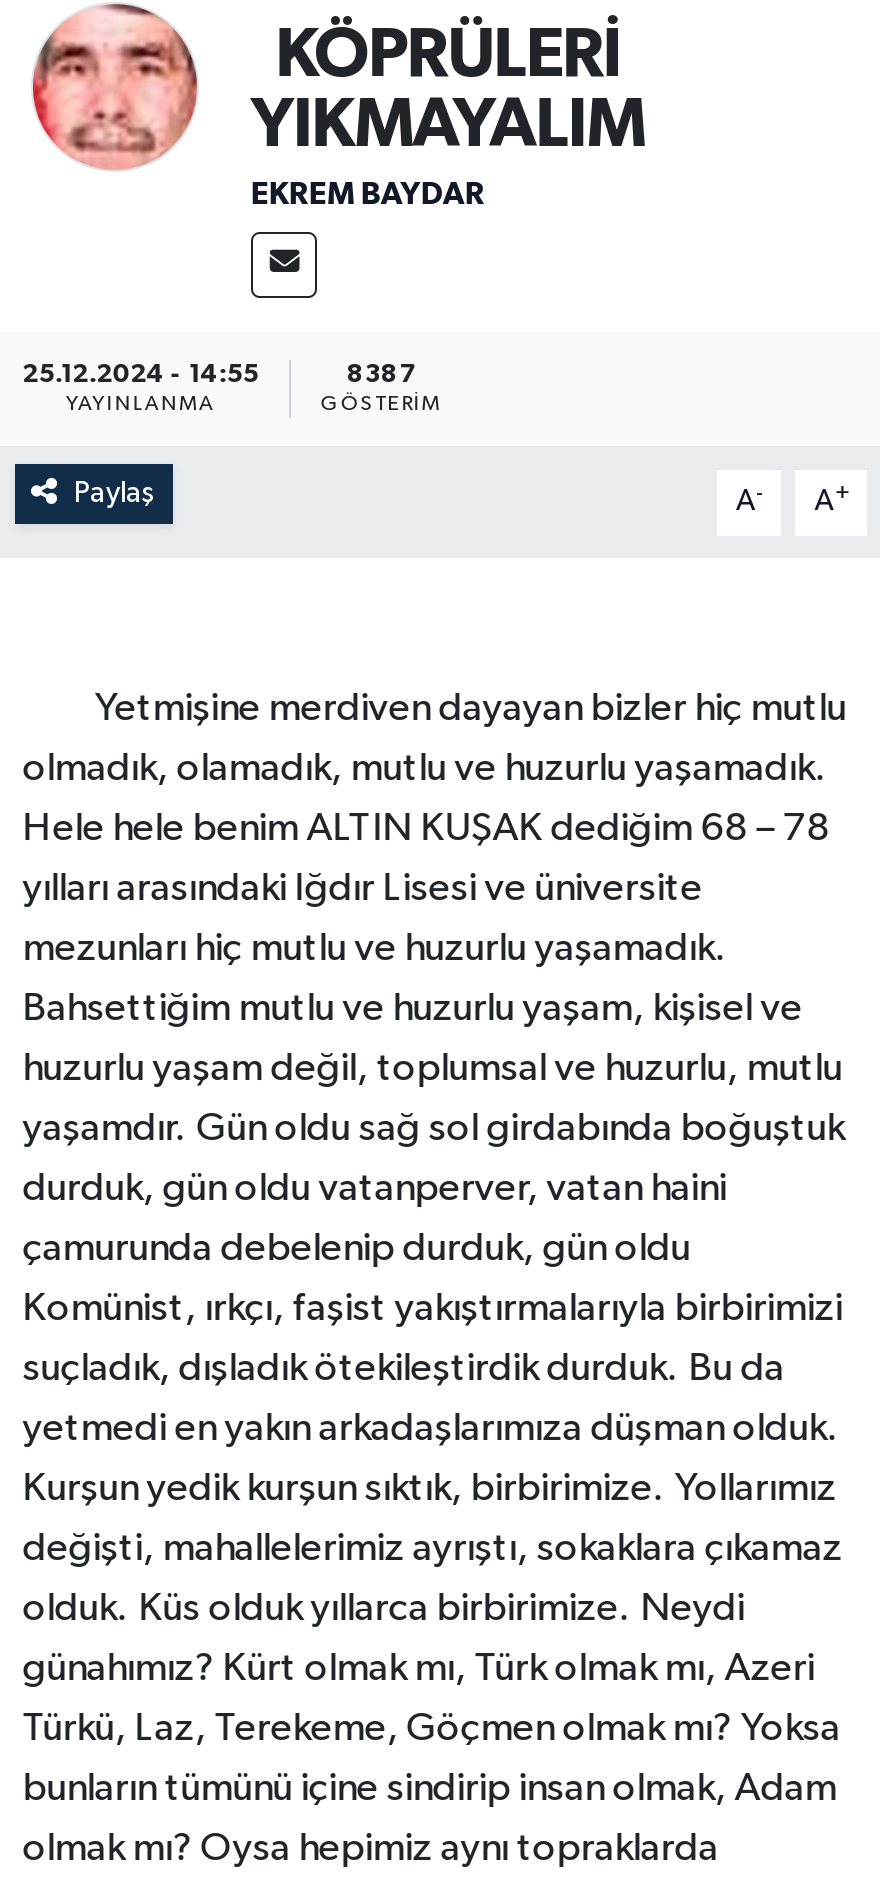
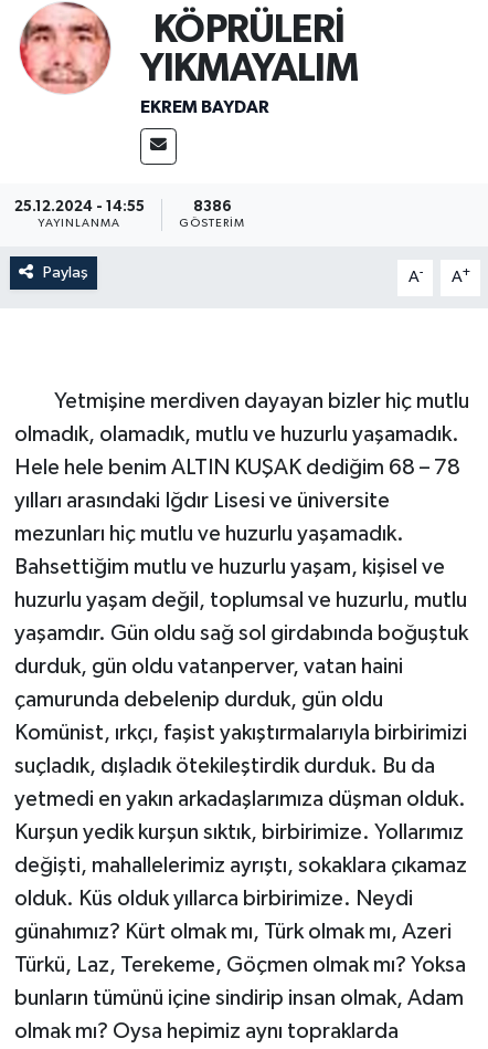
- 8387
+ 8386
